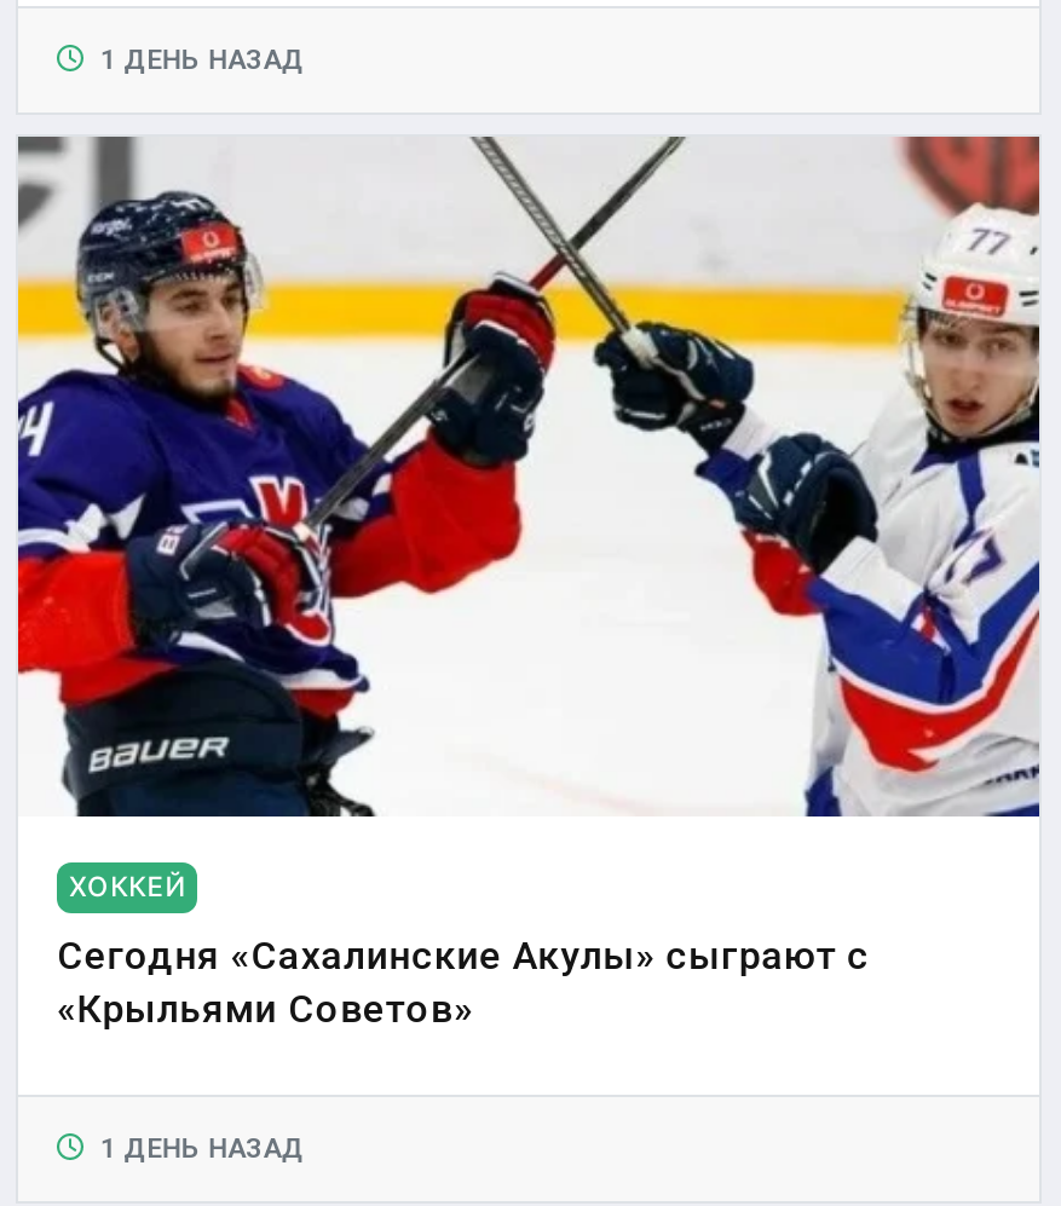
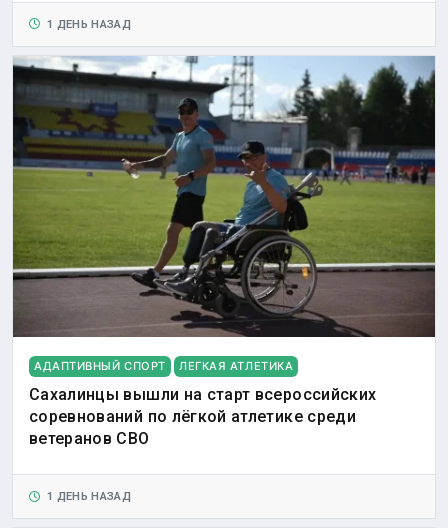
- [image]
- ХОККЕЙ
+ [image]
+ АДАПТИВНЫЙ СПОРТ
+ ЛЕГКАЯ АТЛЕТИКА

- Сегодня «Сахалинские Акулы» сыграют с
- «Крыльями Советов»
+ Сахалинцы вышли на старт всероссийских
+ соревнований по лёгкой атлетике среди
+ ветеранов СВО
